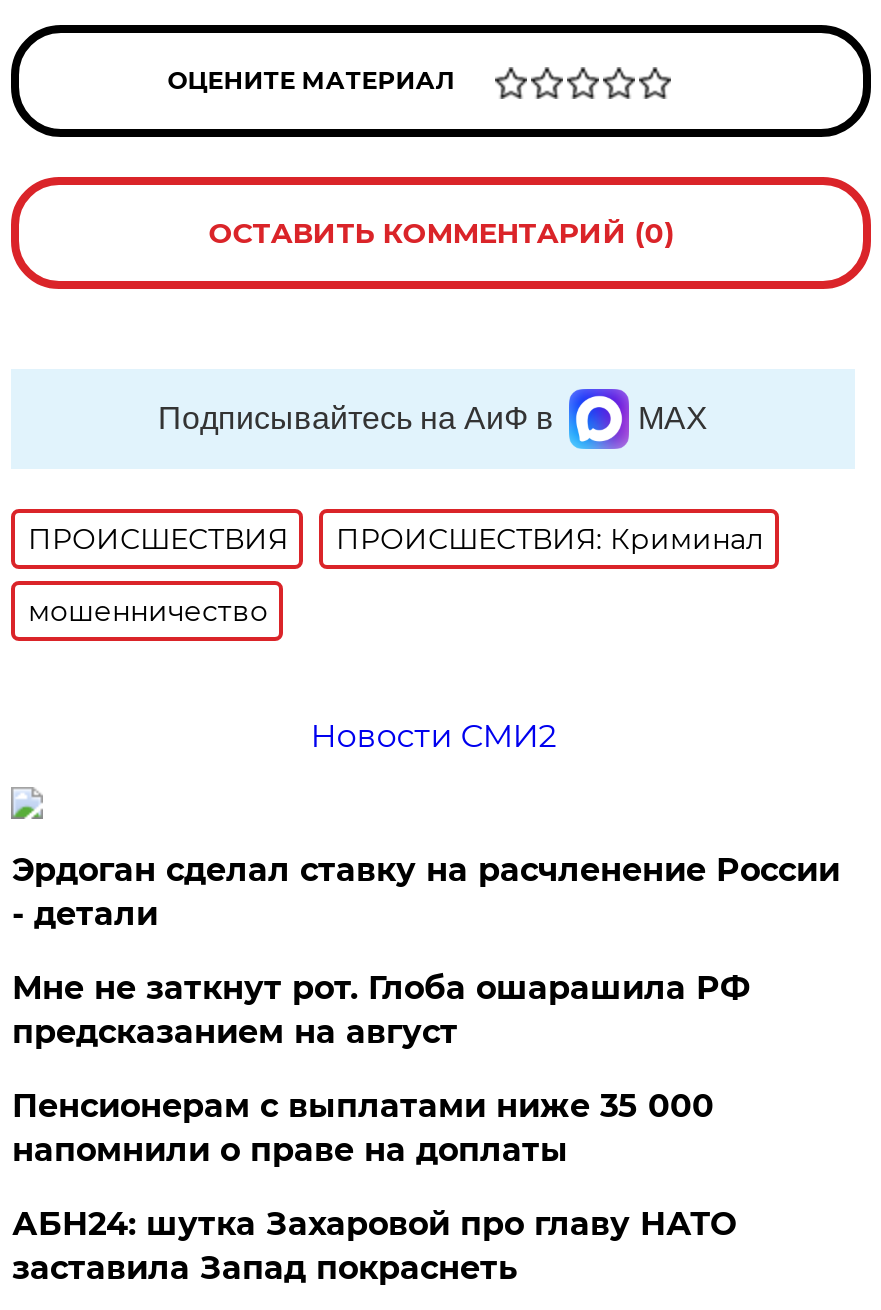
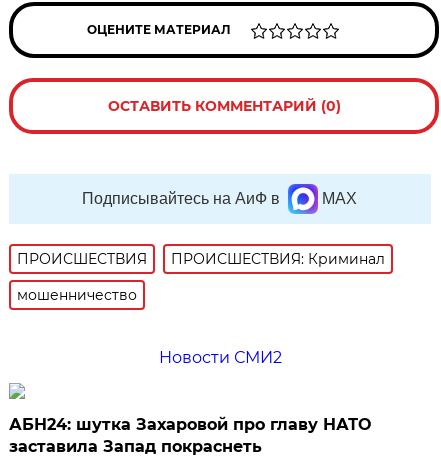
- Эрдоган сделал ставку на расчленение России
- - детали
- Мне не заткнут рот. Глоба ошарашила РФ
- предсказанием на август
- Пенсионерам с выплатами ниже 35 000
- напомнили о праве на доплаты
